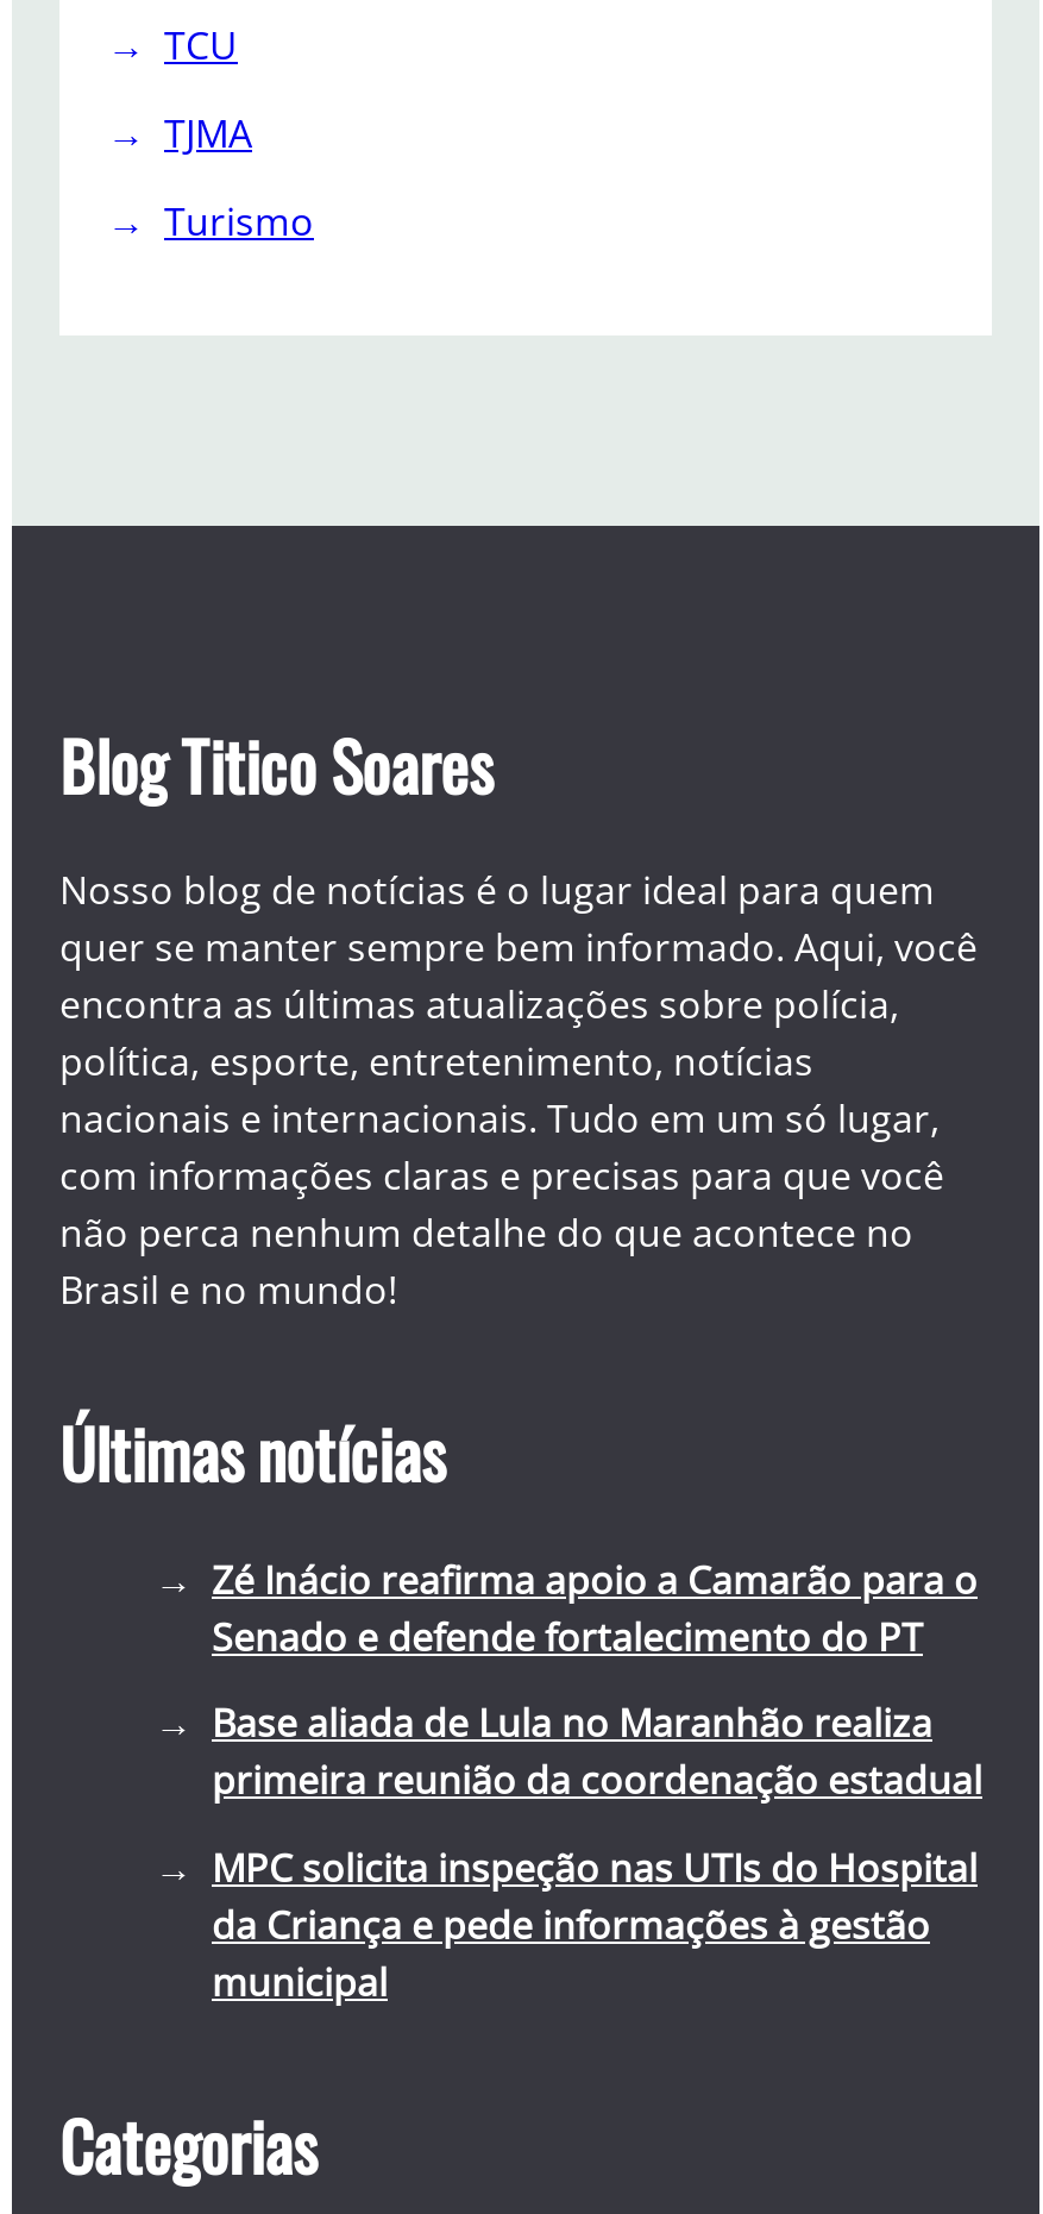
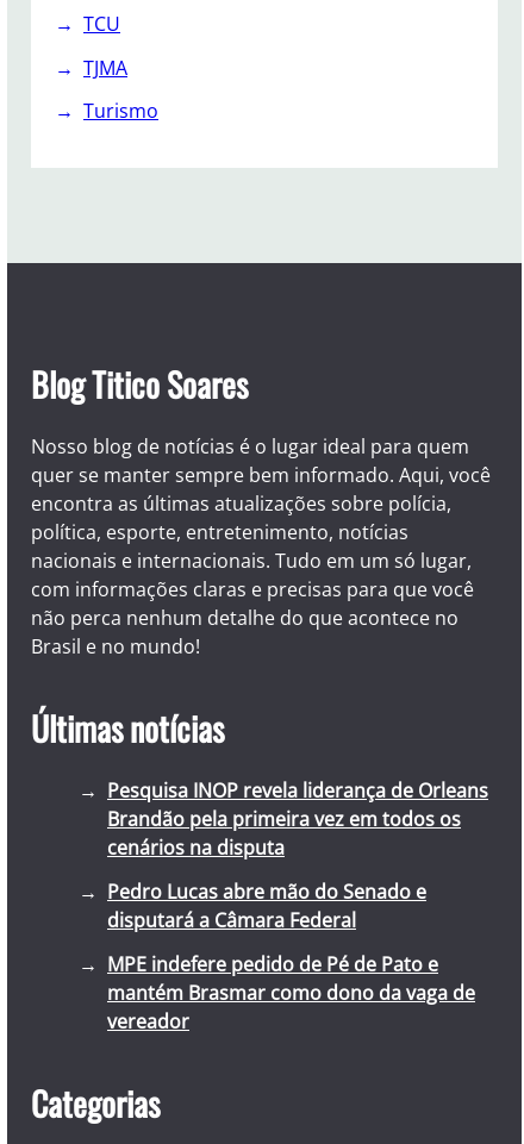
- Zé Inácio reafirma apoio a Camarão para o
- Senado e defende fortalecimento do PT
+ Pesquisa INOP revela liderança de Orleans
+ Brandão pela primeira vez em todos os
+ cenários na disputa

- Base aliada de Lula no Maranhão realiza
- primeira reunião da coordenação estadual
+ Pedro Lucas abre mão do Senado e
+ disputará a Câmara Federal

- MPC solicita inspeção nas UTIs do Hospital
- da Criança e pede informações à gestão
- municipal
+ MPE indefere pedido de Pé de Pato e
+ mantém Brasmar como dono da vaga de
+ vereador
